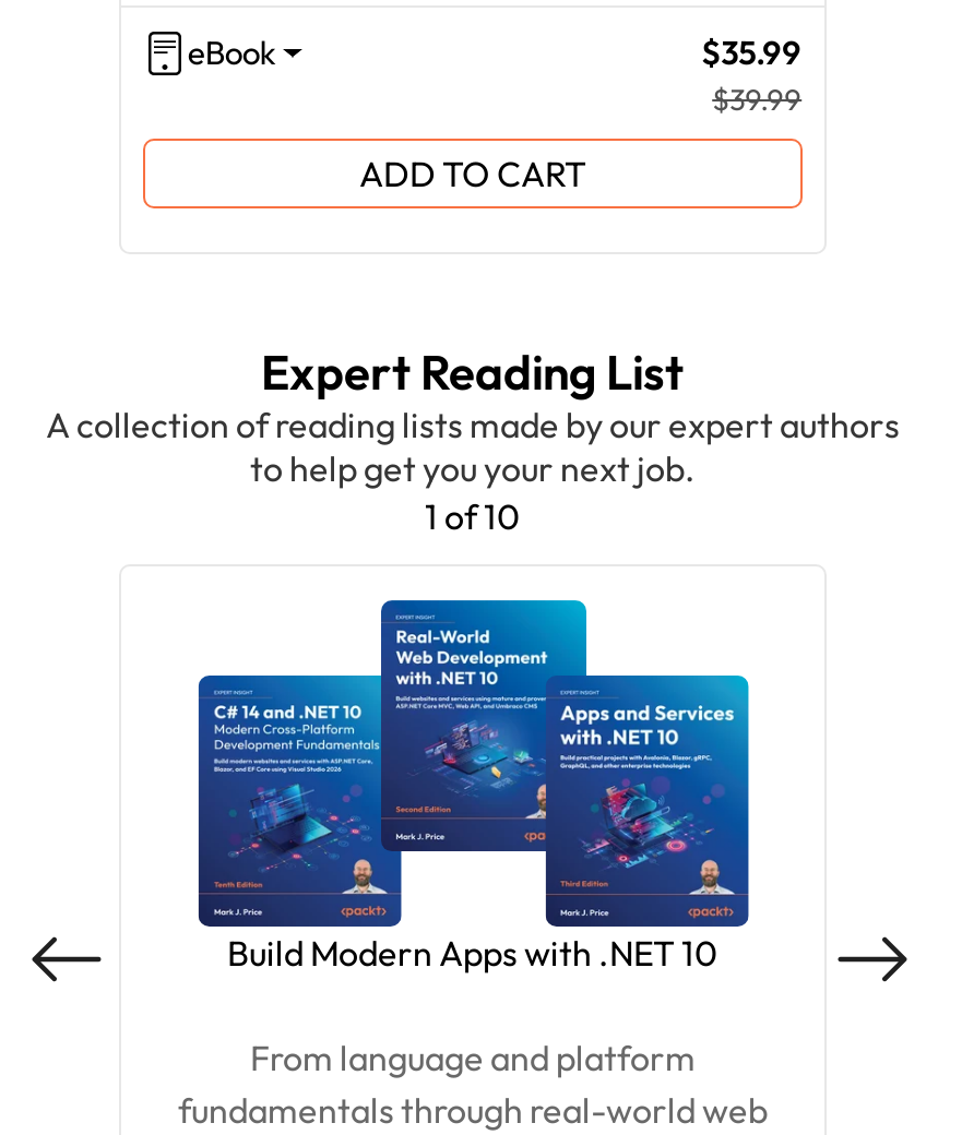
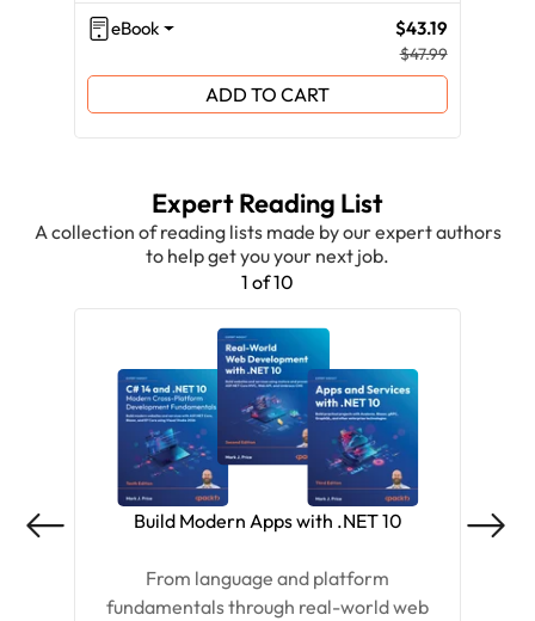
- $35.99
+ $43.19

- $39.99
+ $47.99
